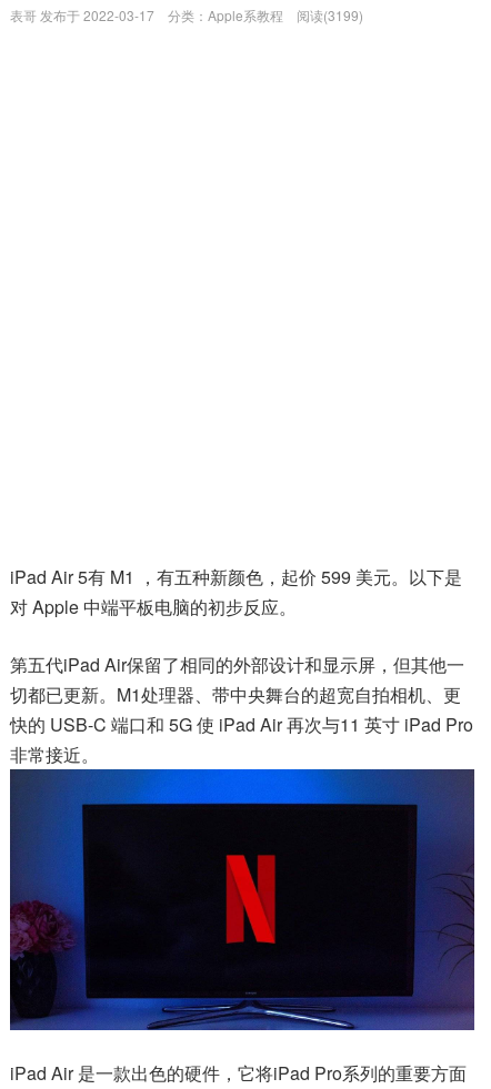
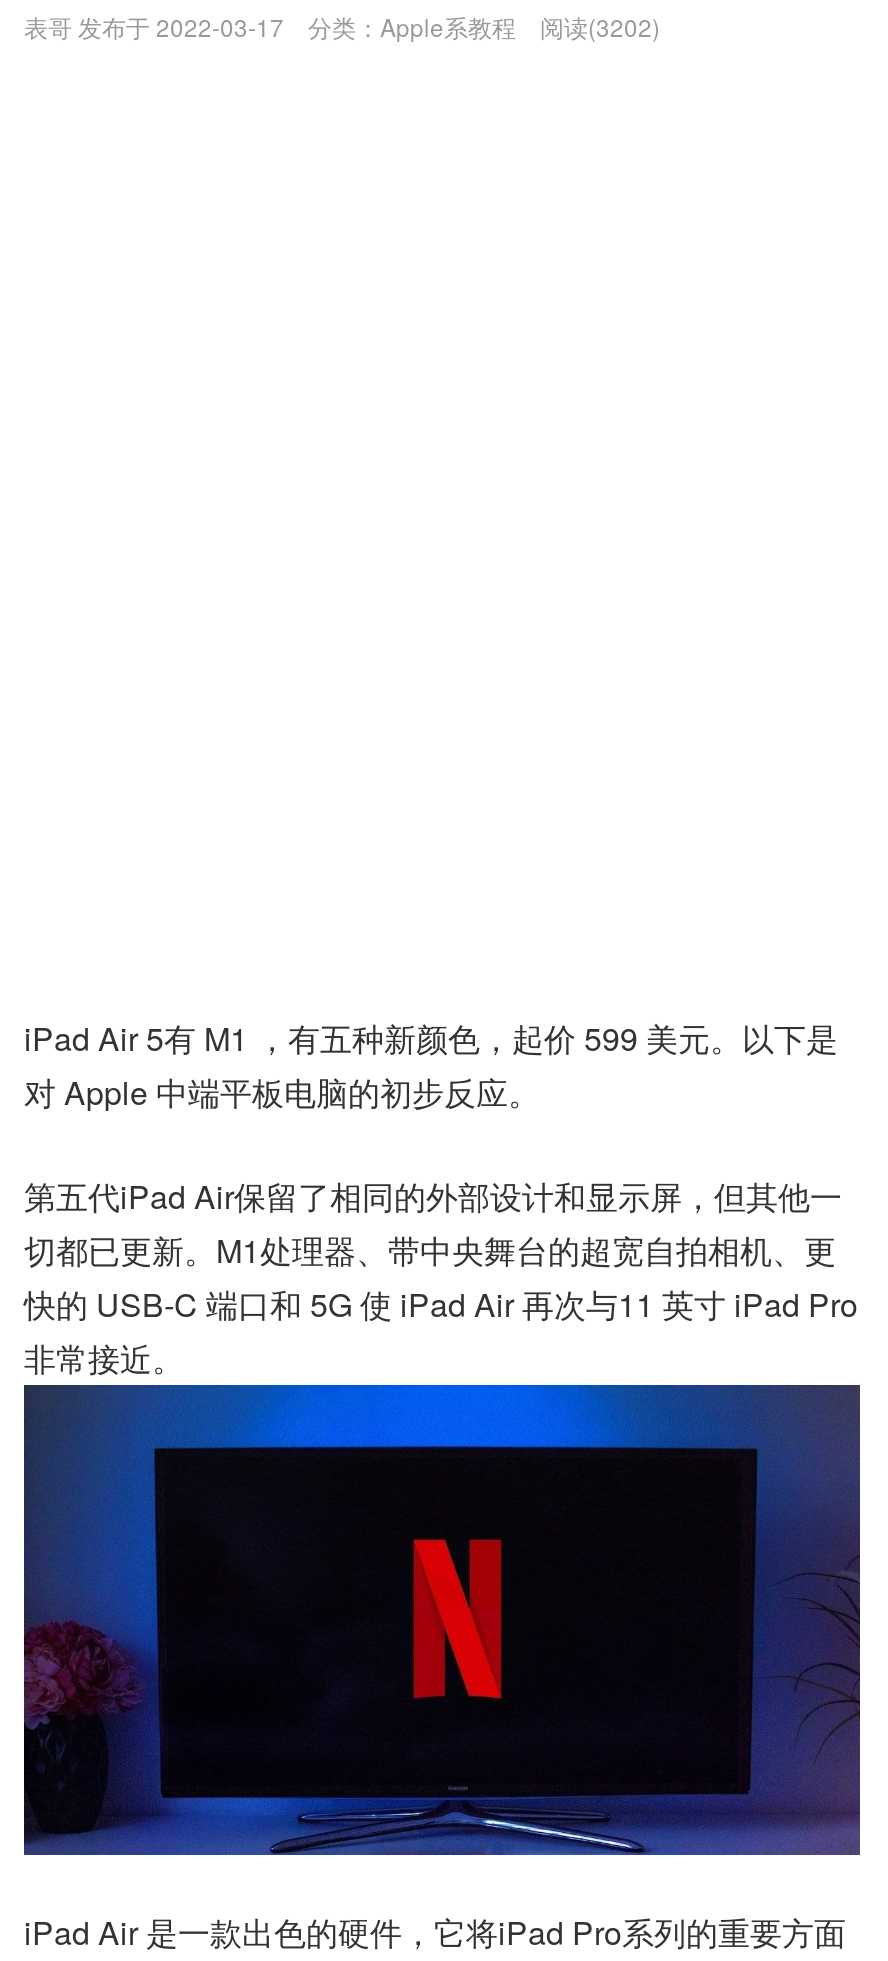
- 表哥 发布于 2022-03-17 分类：Apple系教程 阅读(3199)
+ 表哥 发布于 2022-03-17 分类：Apple系教程 阅读(3202)
